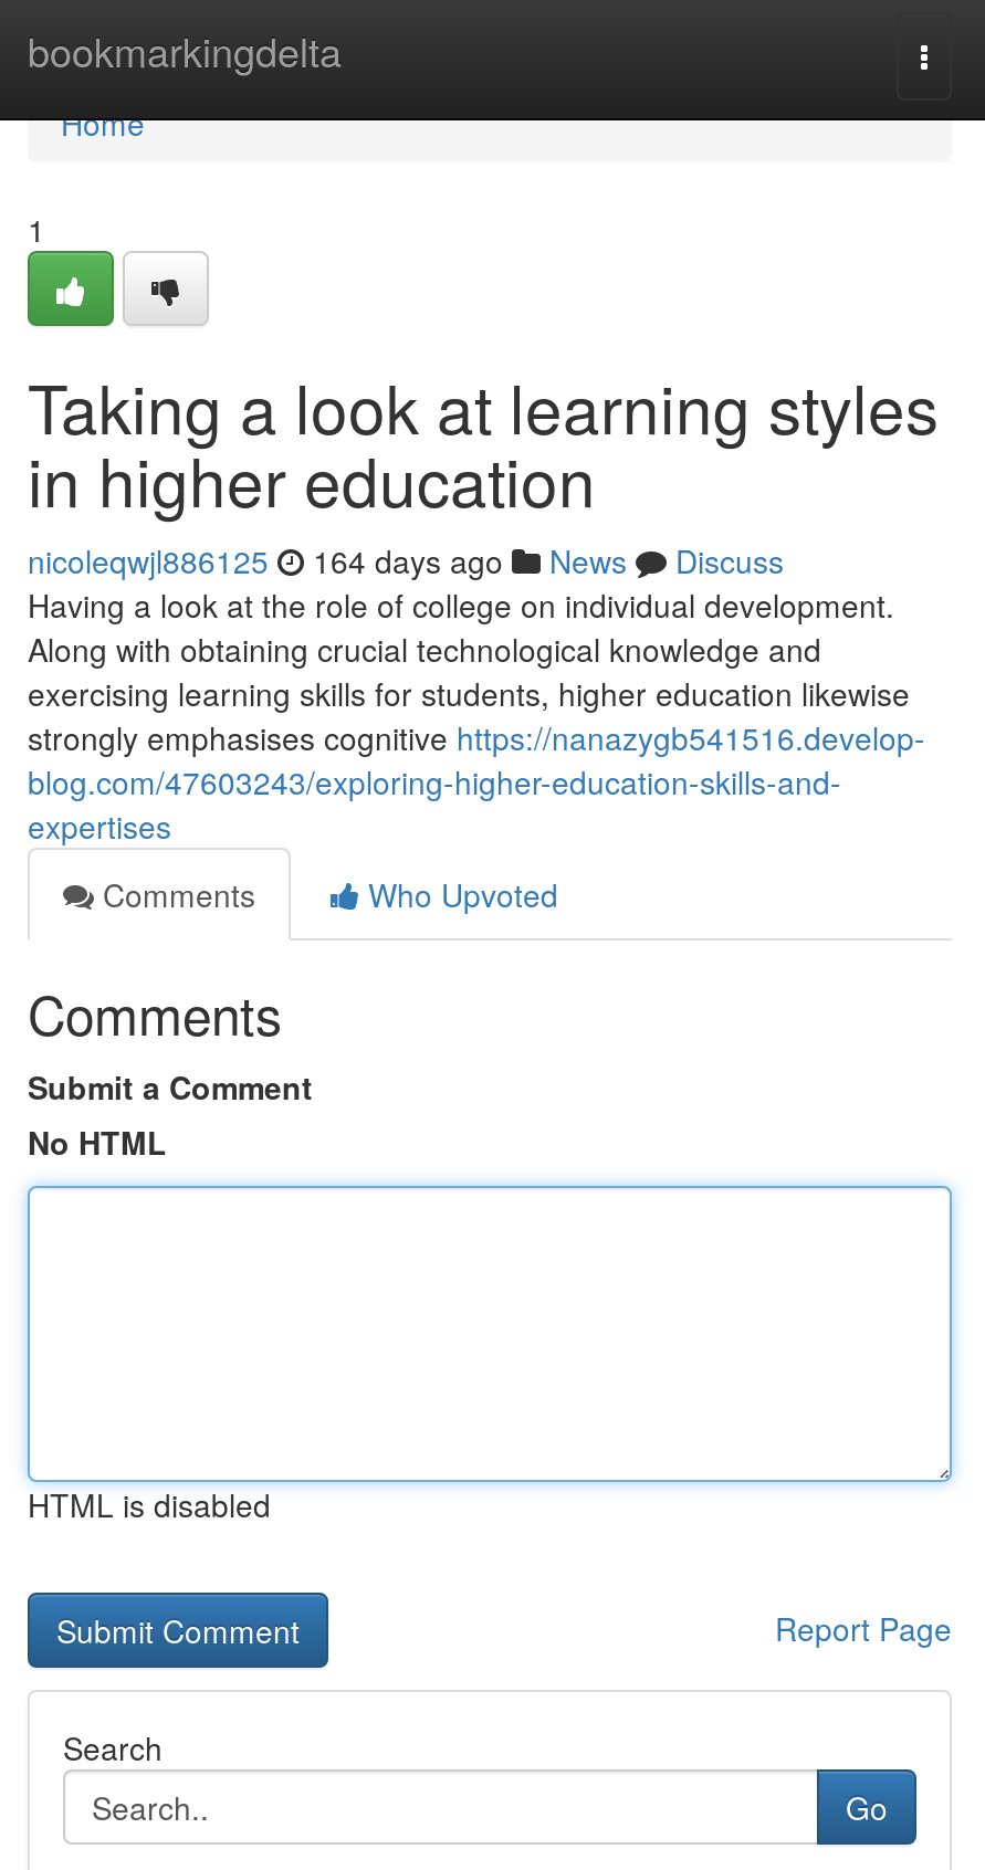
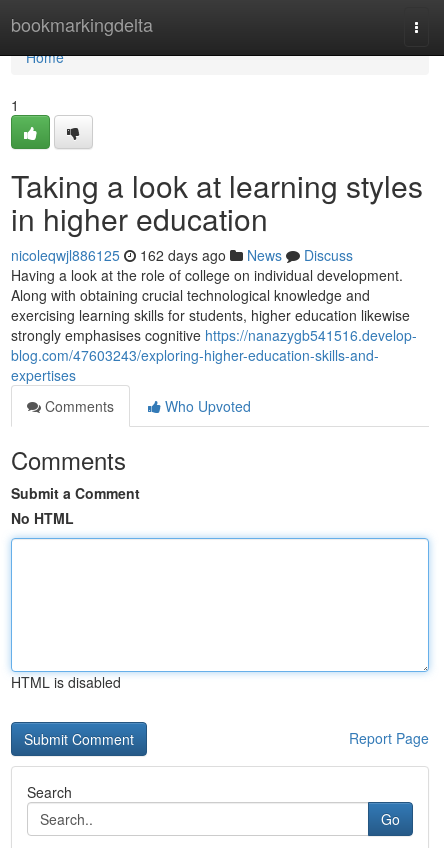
- nicoleqwjl886125 164 days ago News Discuss
+ nicoleqwjl886125 162 days ago News Discuss
